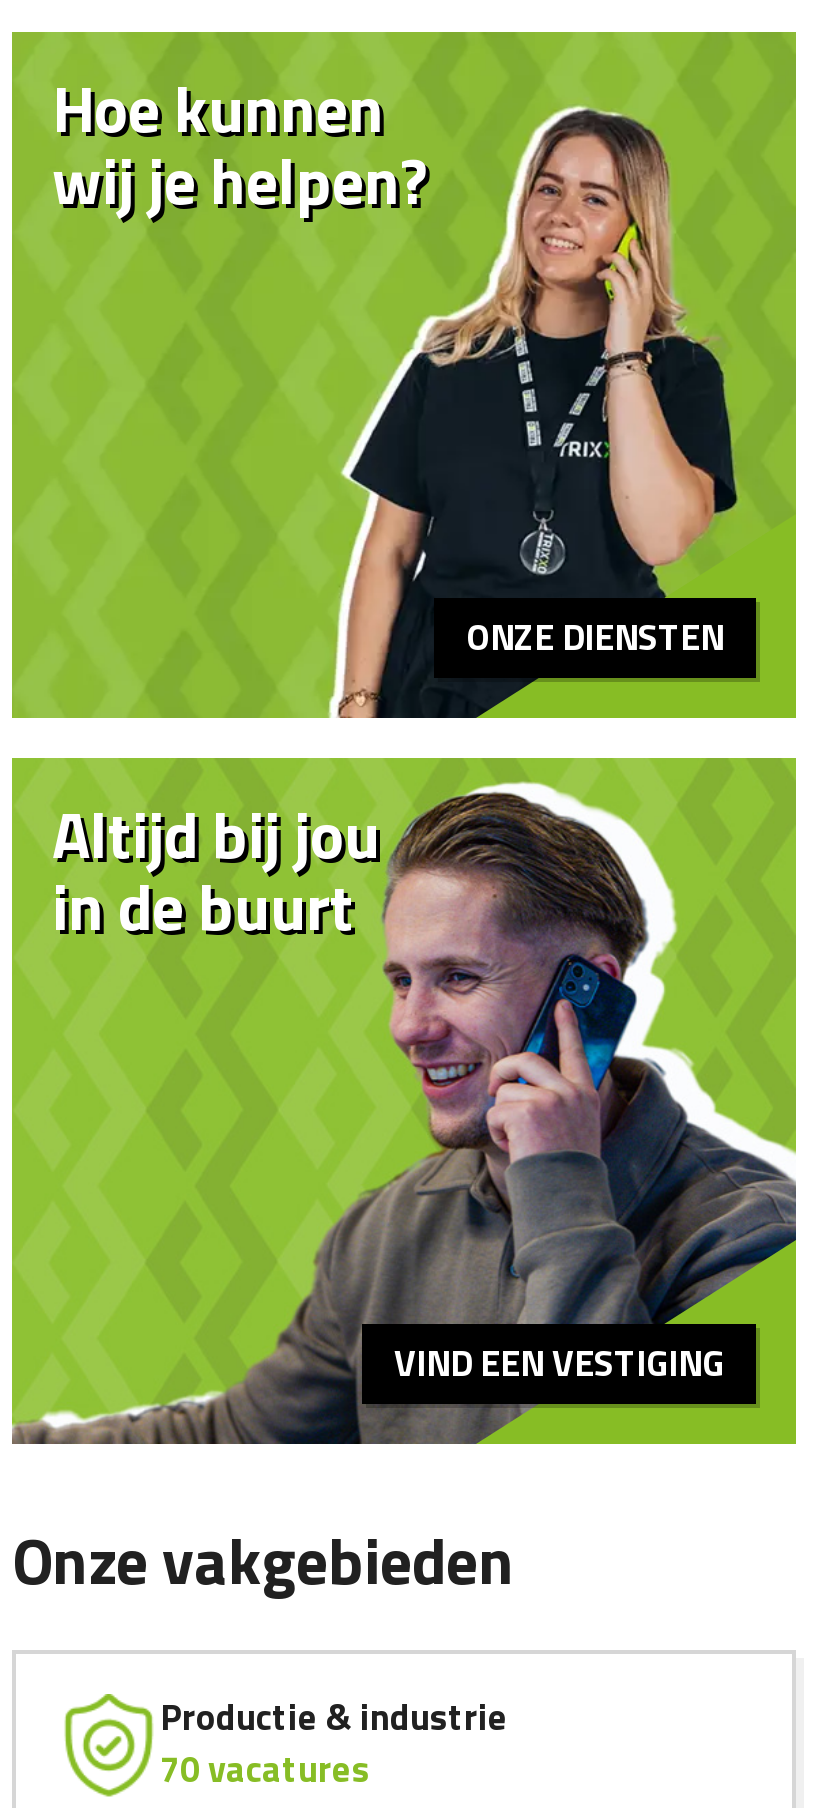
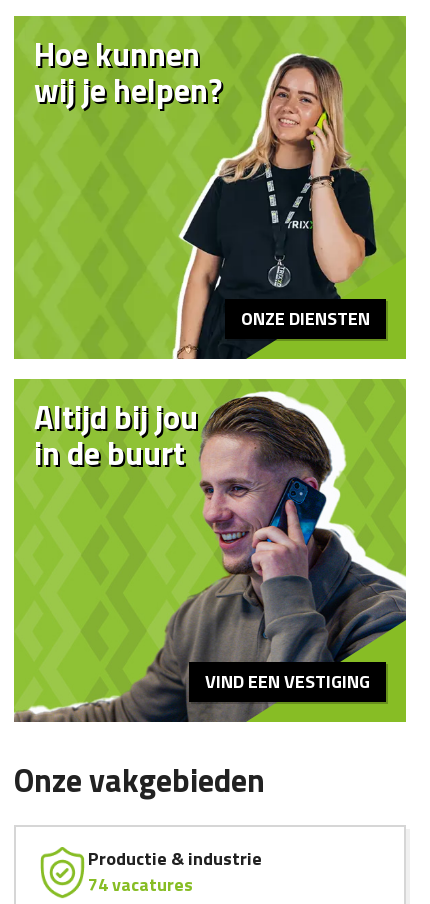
- 70 vacatures
+ 74 vacatures
